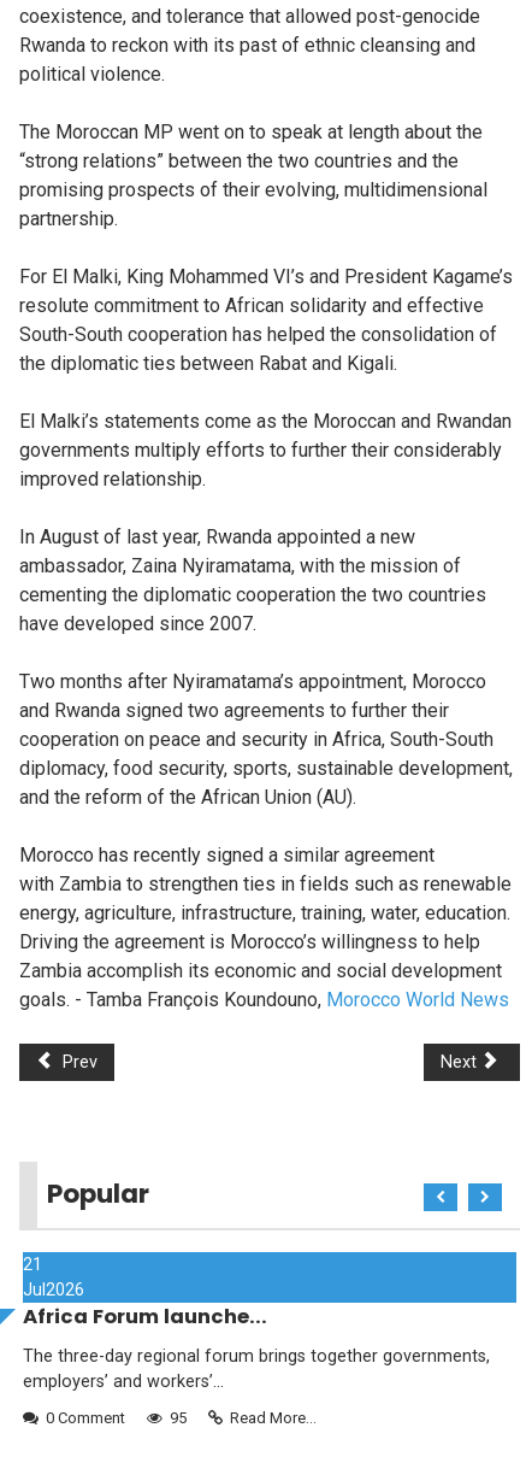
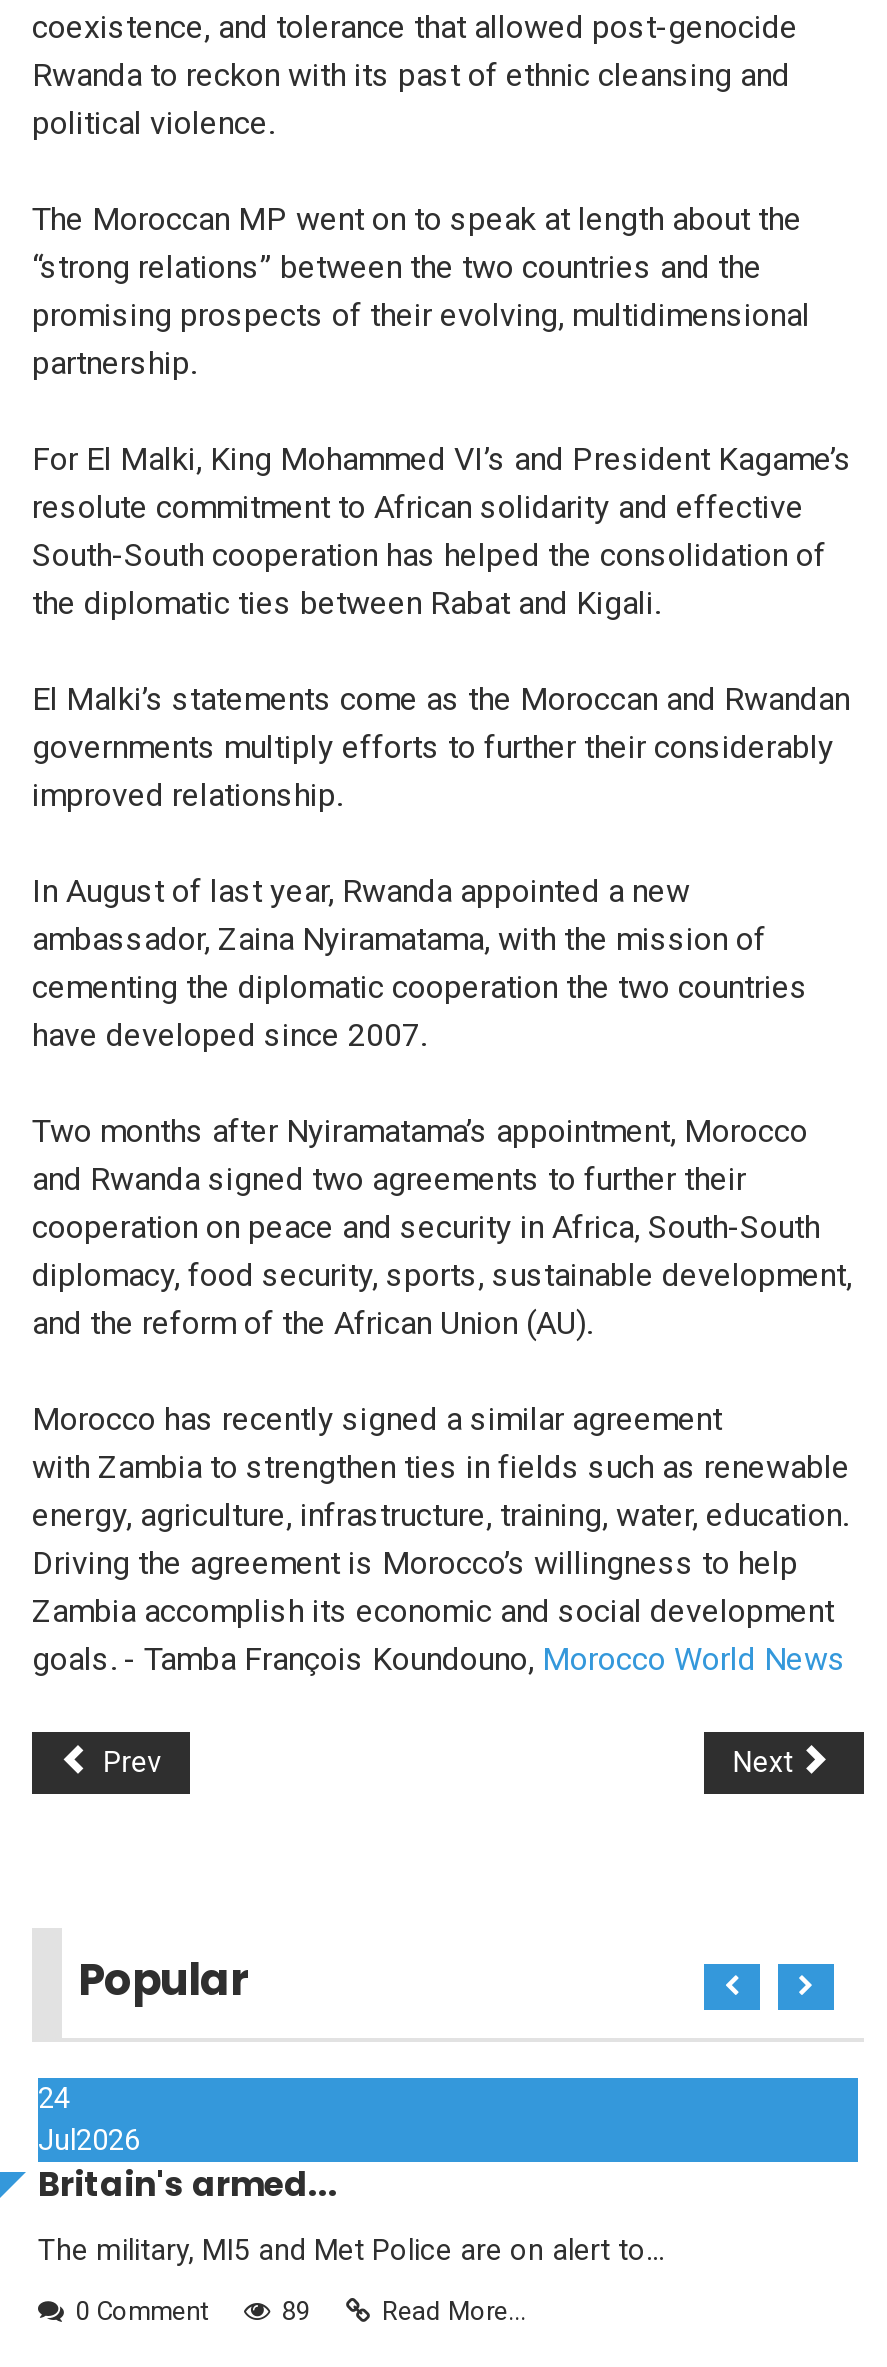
- 21
+ 24

- Africa Forum launche...
+ Britain's armed...

- The three-day regional forum brings together governments,
- employers’ and workers’...
+ The military, MI5 and Met Police are on alert to...

- 95
+ 89
